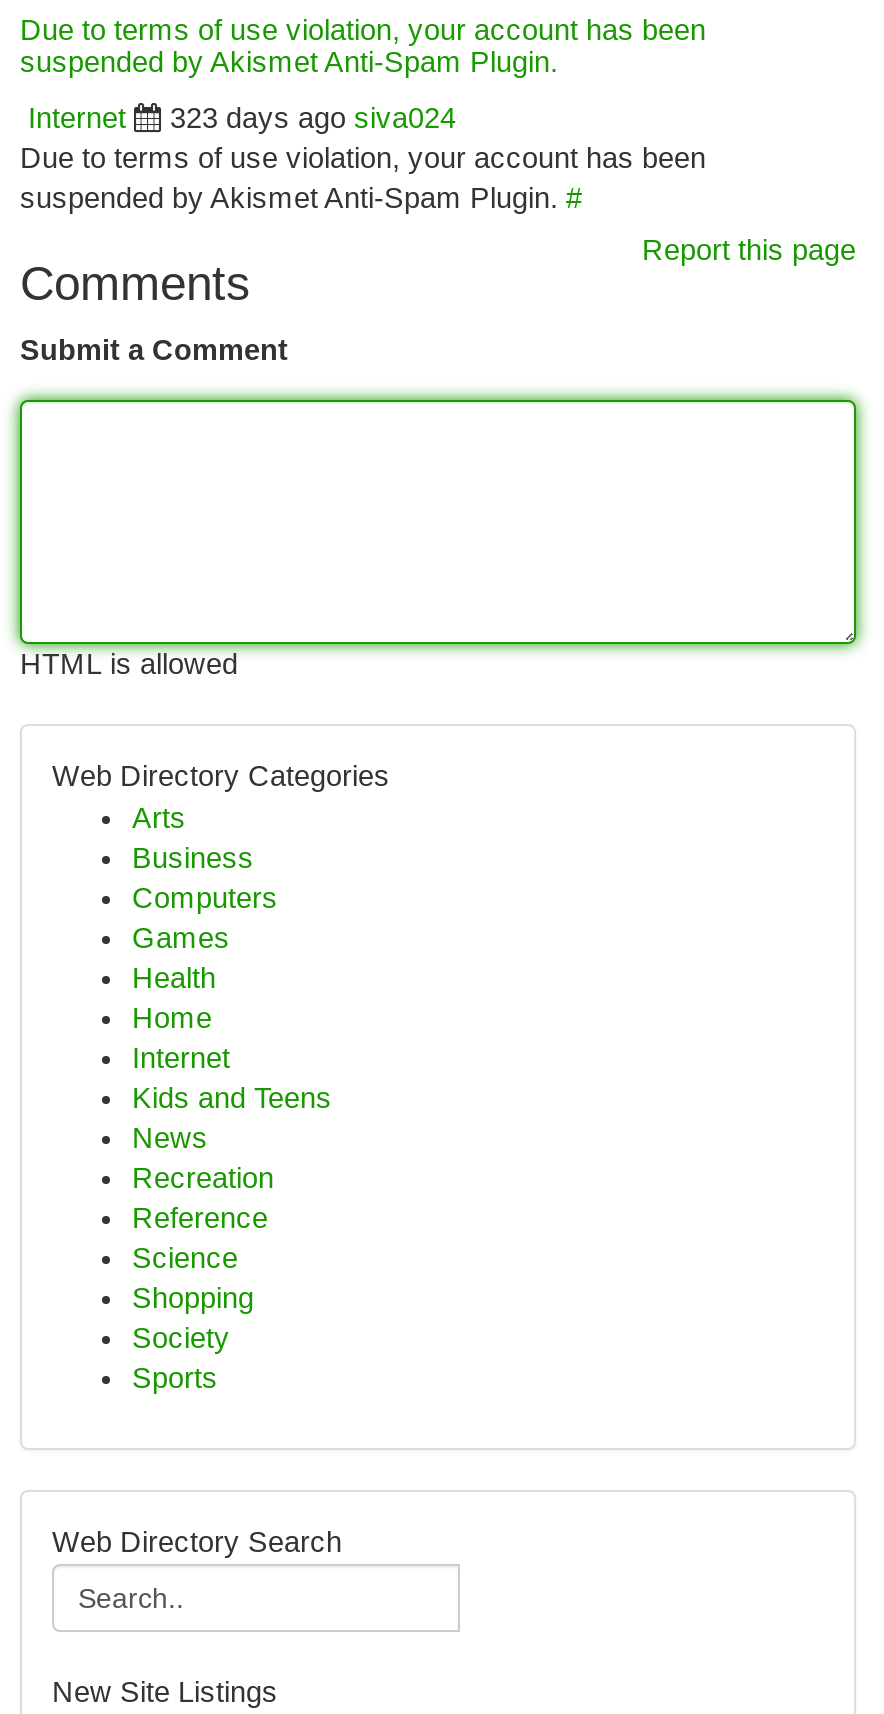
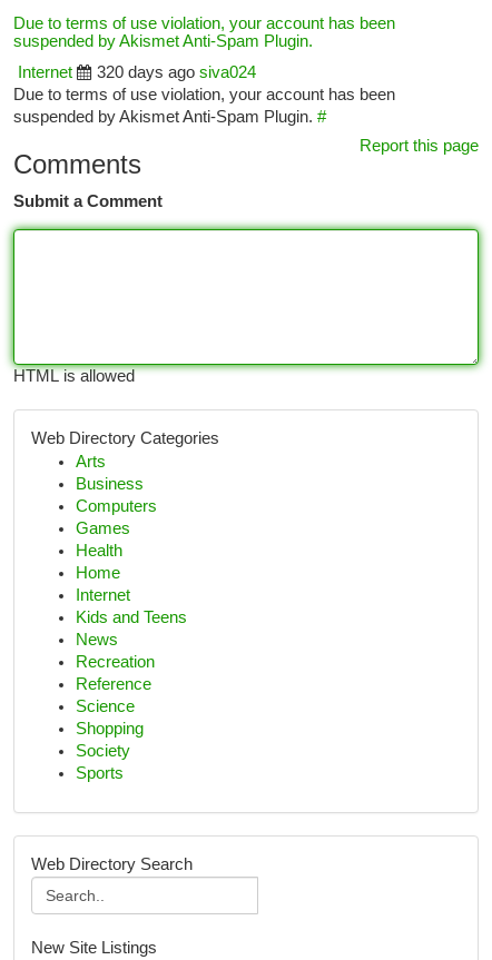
- Internet 323 days ago siva024
+ Internet 320 days ago siva024
